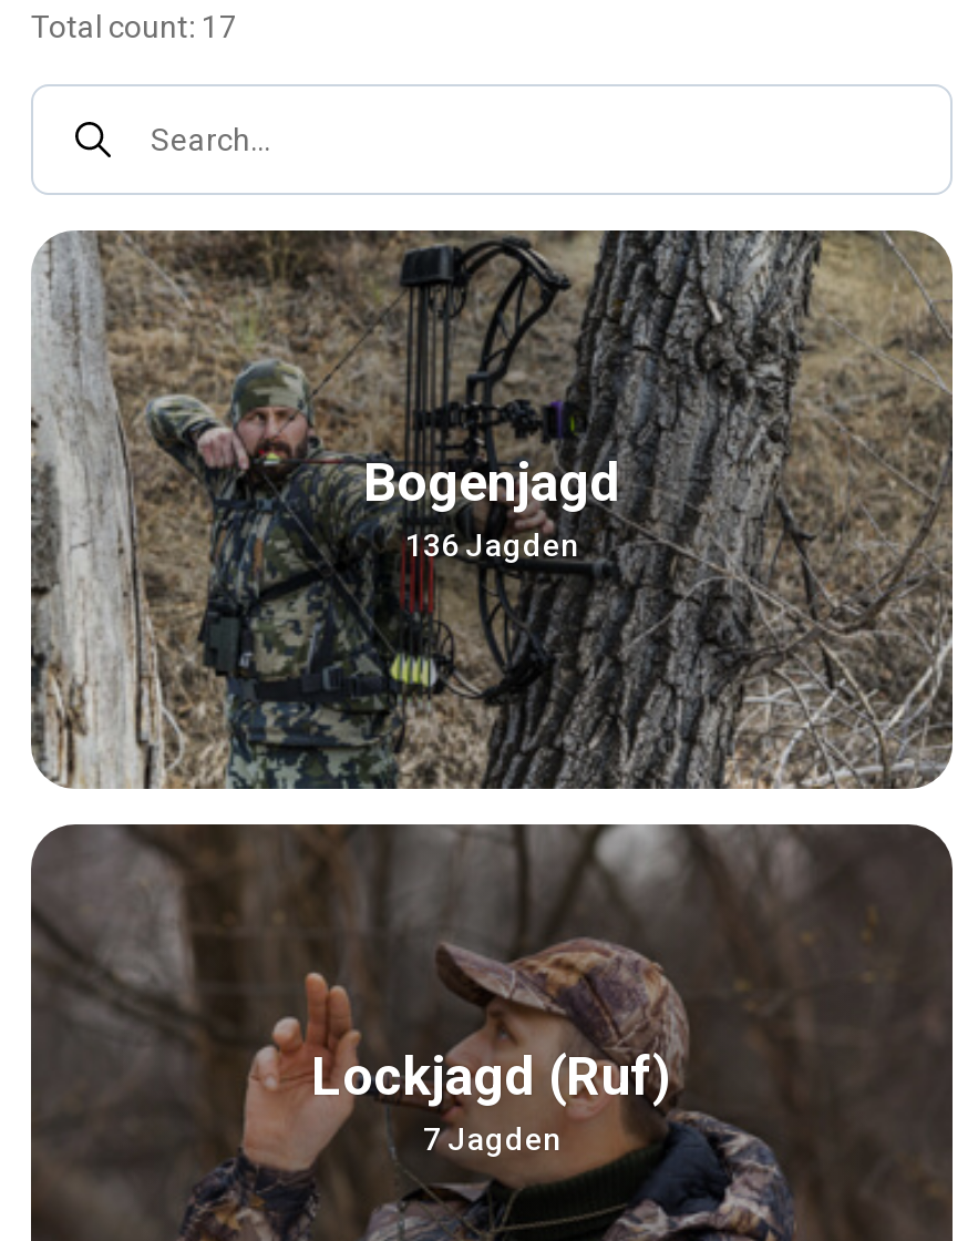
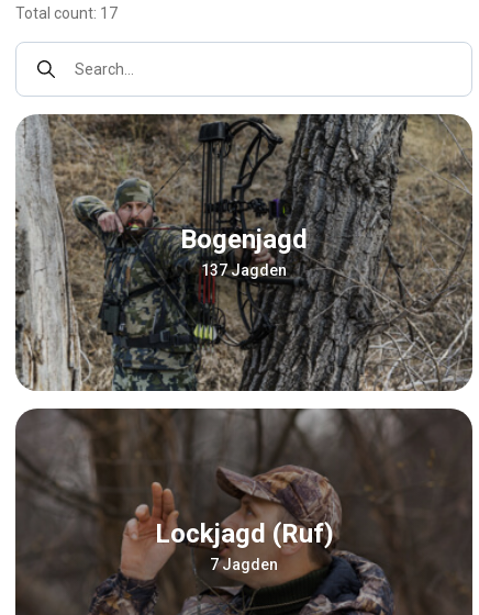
- 136 Jagden
+ 137 Jagden
